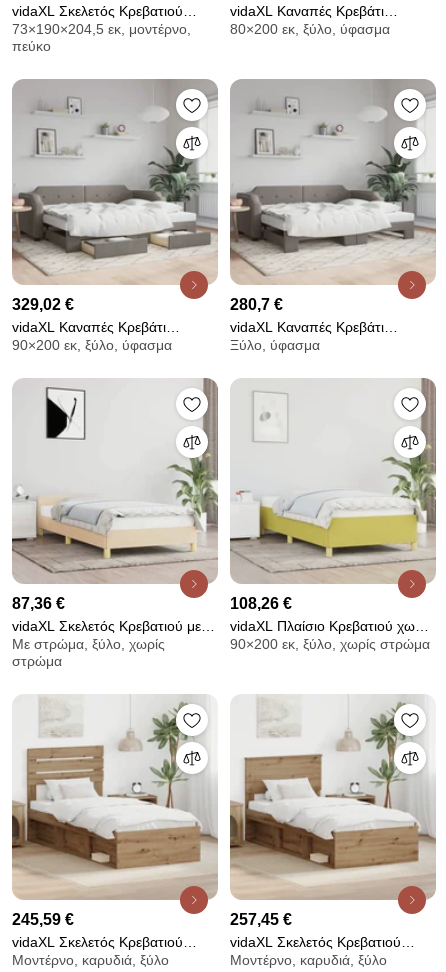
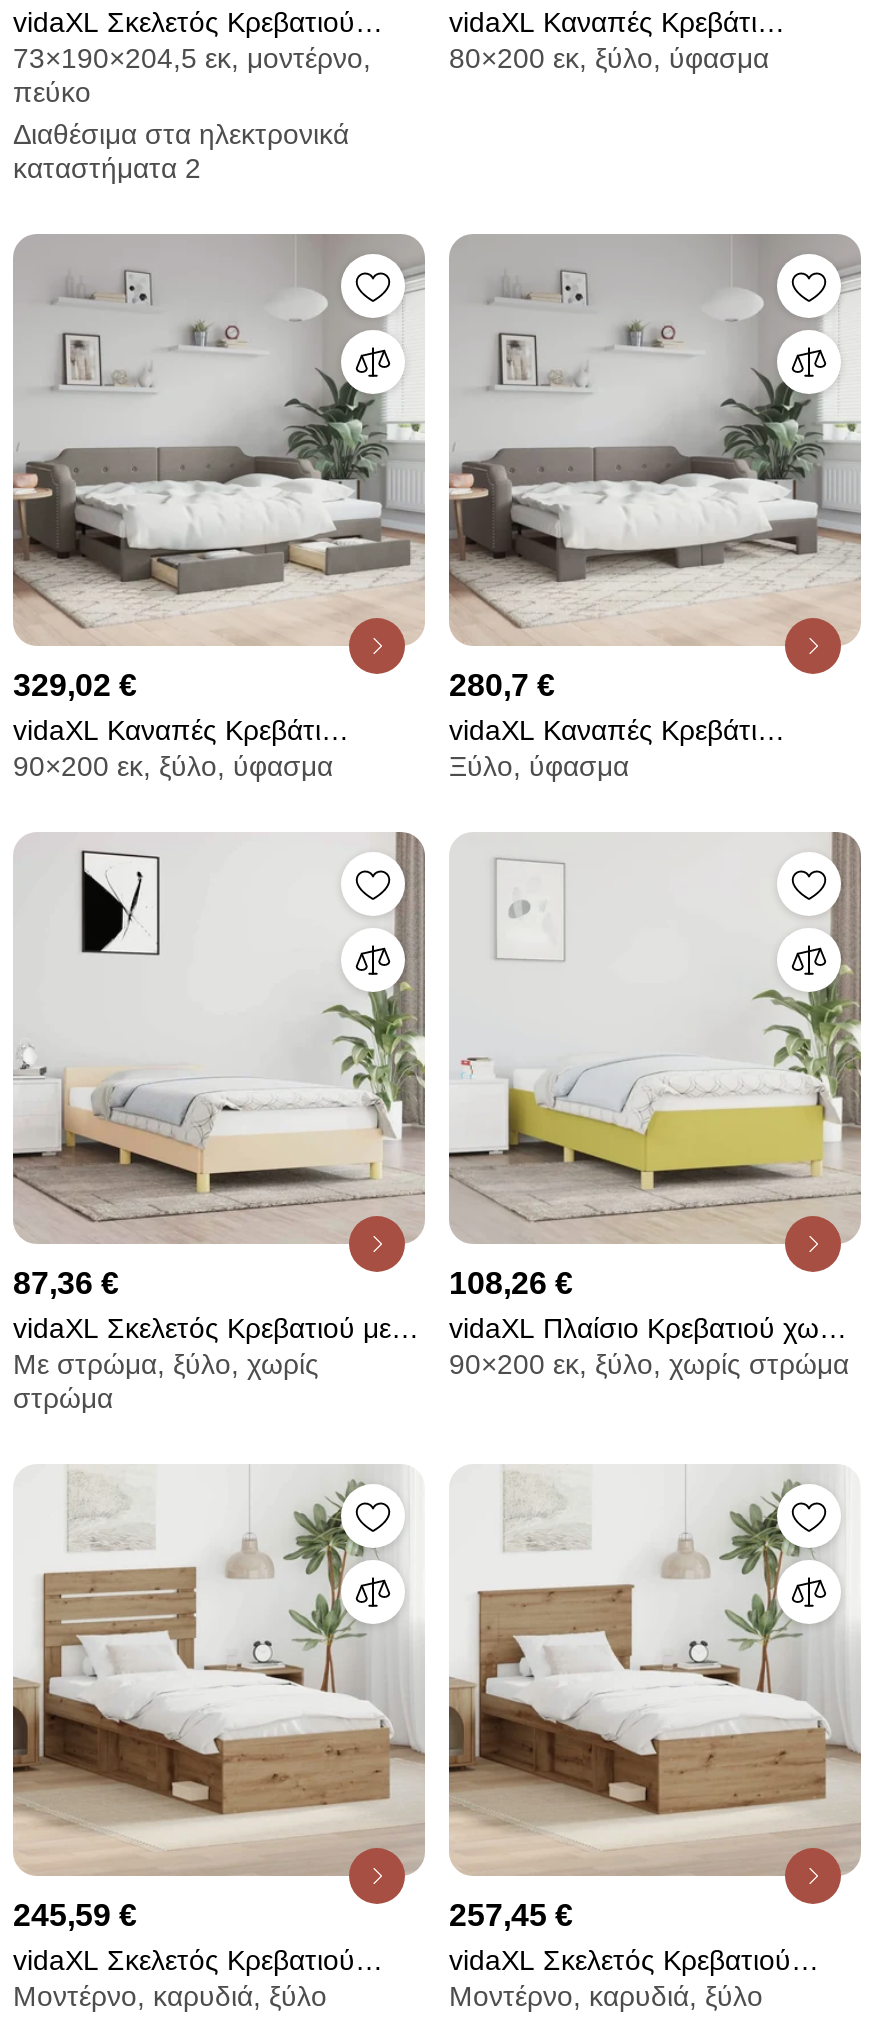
+ Διαθέσιμα στα ηλεκτρονικά
+ καταστήματα 2
